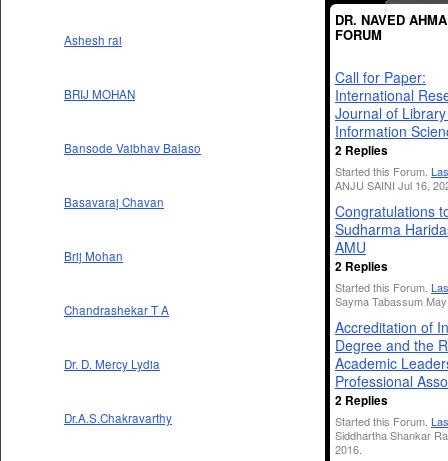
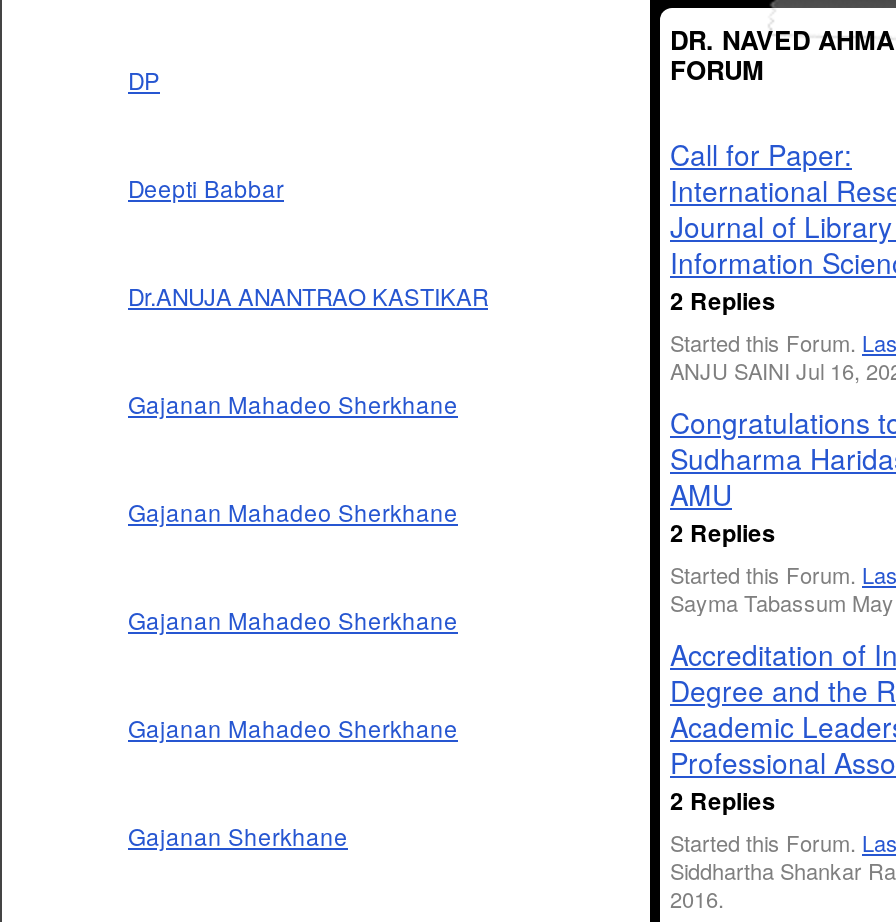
- Ashesh rai
+ DP

- BRIJ MOHAN
+ Deepti Babbar

- Bansode Vaibhav Balaso
+ Dr.ANUJA ANANTRAO KASTIKAR

- Basavaraj Chavan
+ Gajanan Mahadeo Sherkhane

- Brij Mohan
+ Gajanan Mahadeo Sherkhane

- Chandrashekar T A
+ Gajanan Mahadeo Sherkhane

- Dr. D. Mercy Lydia
+ Gajanan Mahadeo Sherkhane

- Dr.A.S.Chakravarthy
+ Gajanan Sherkhane
